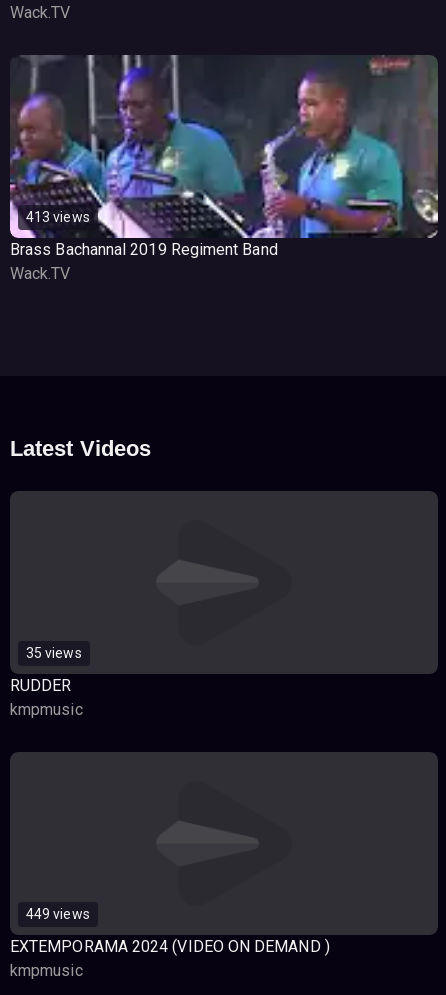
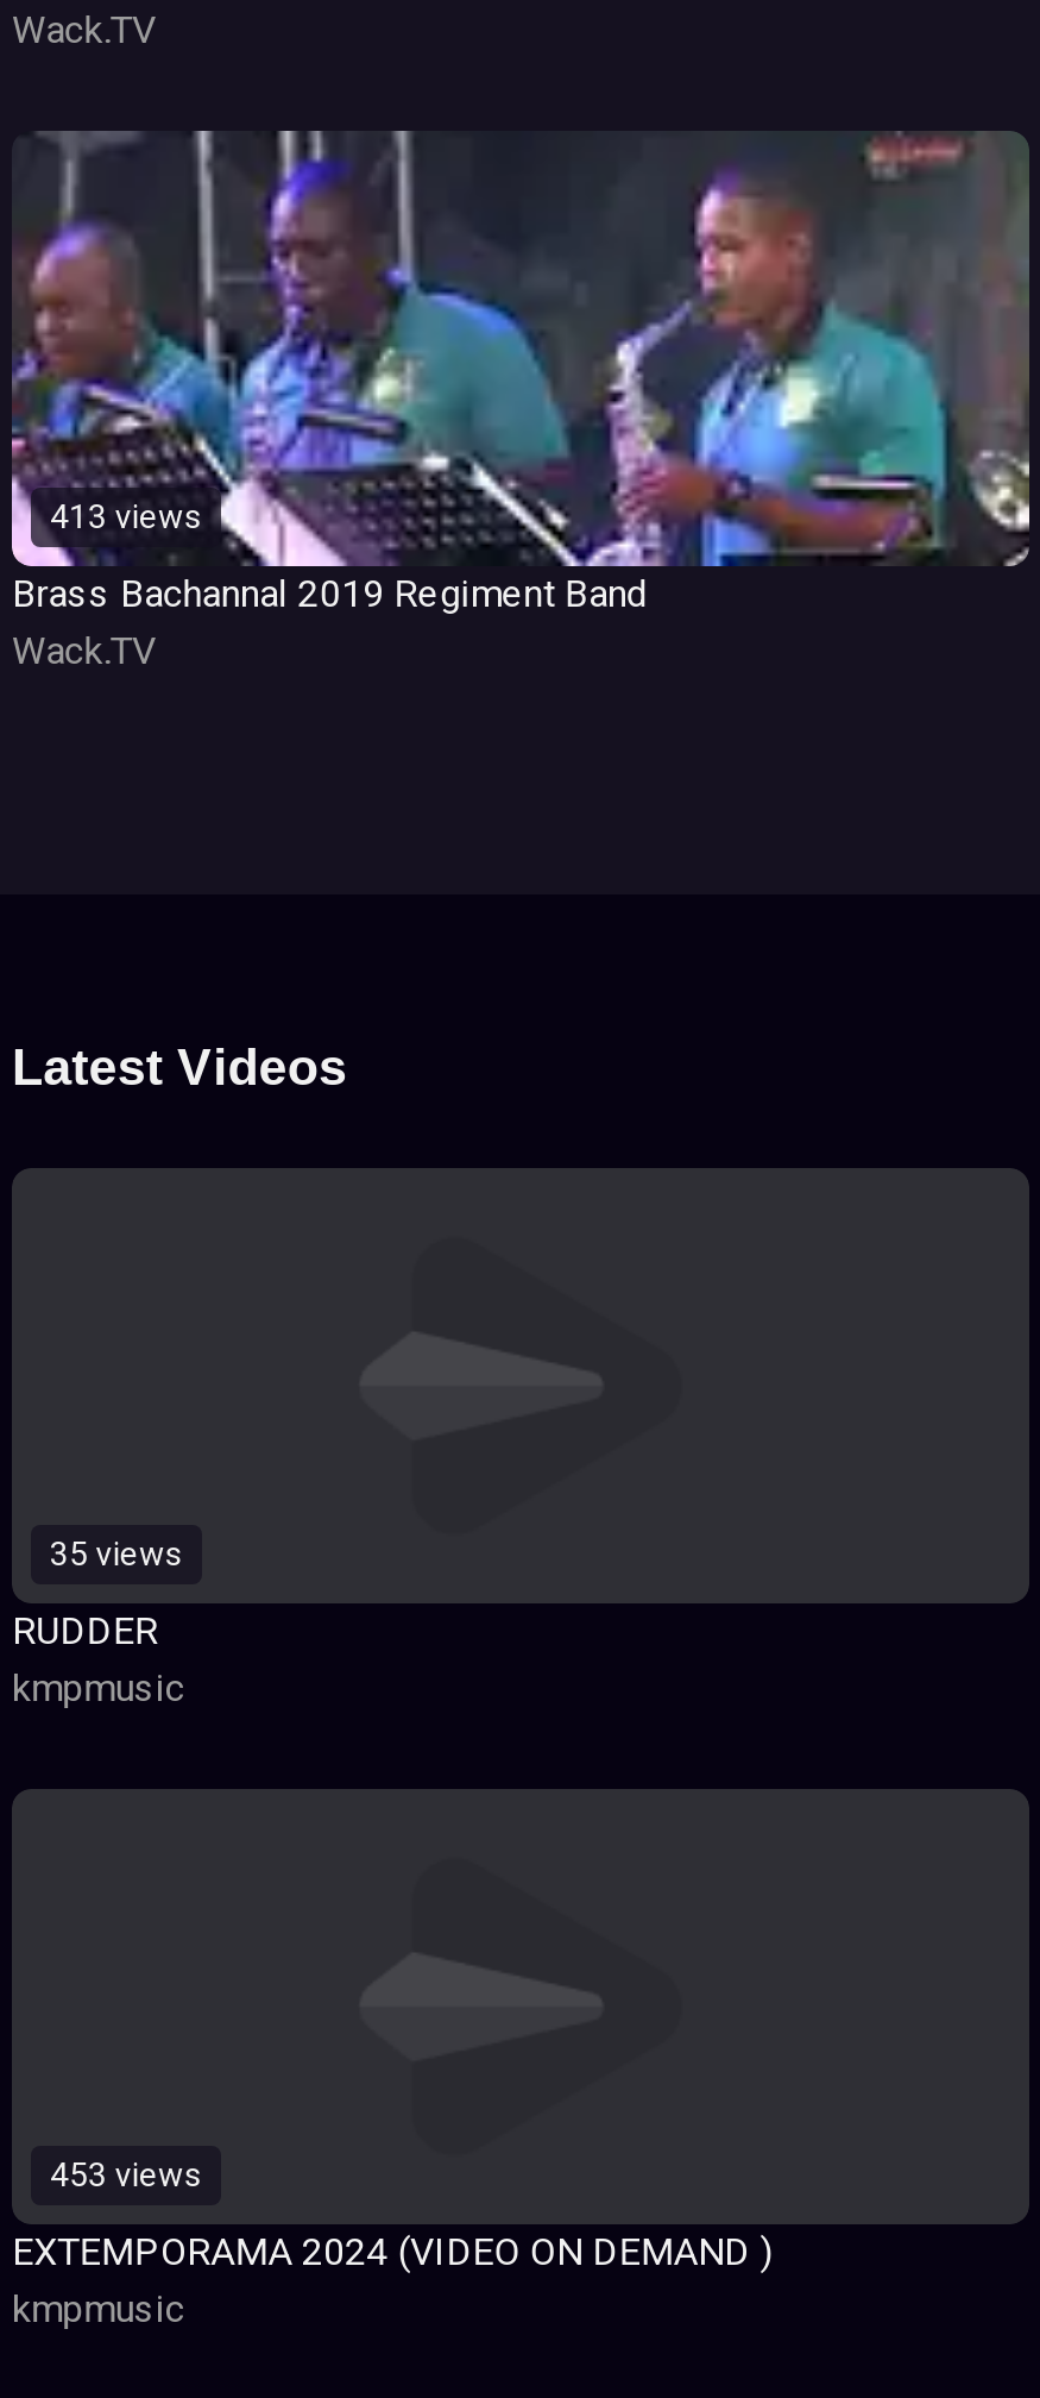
- 449 views
+ 453 views
